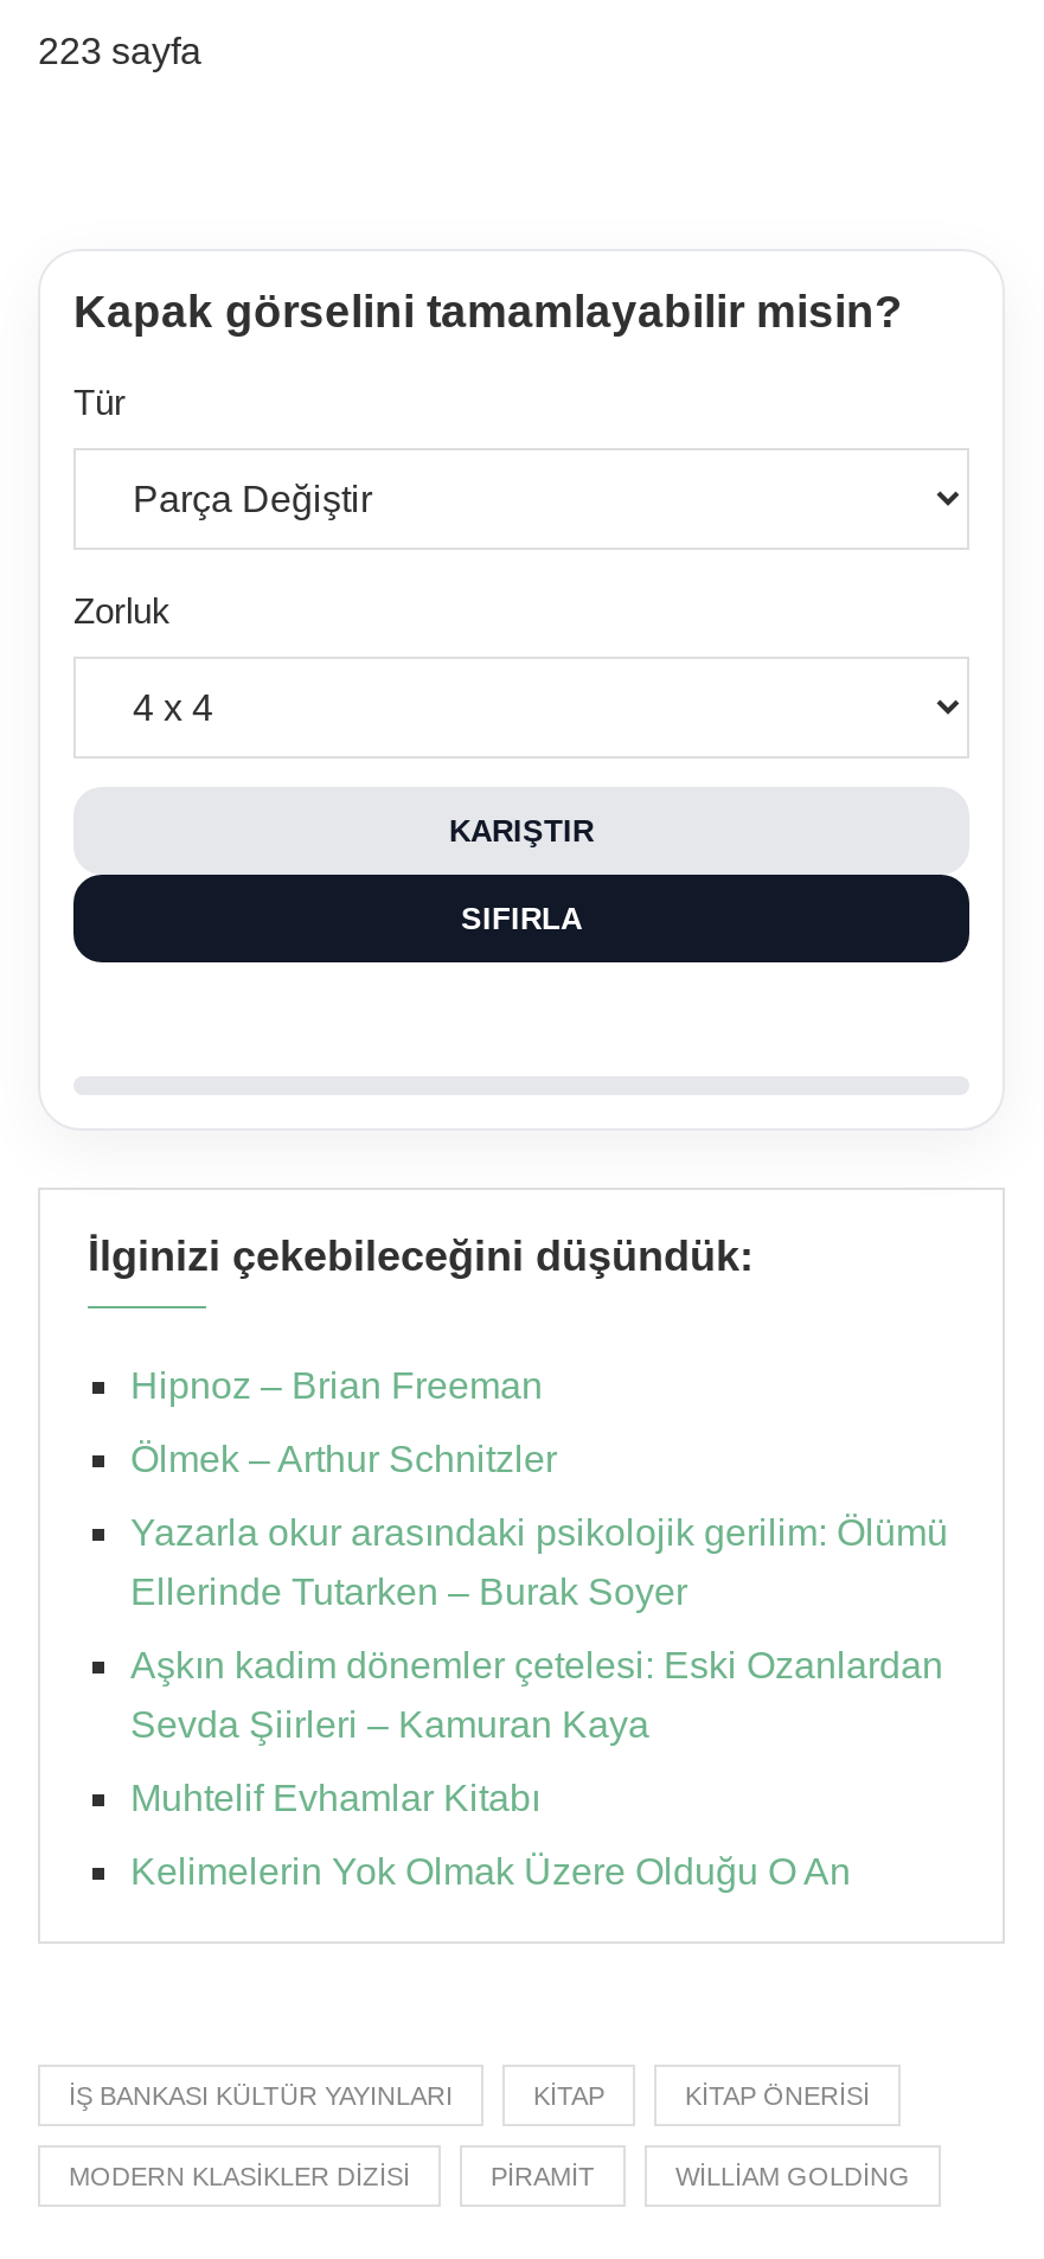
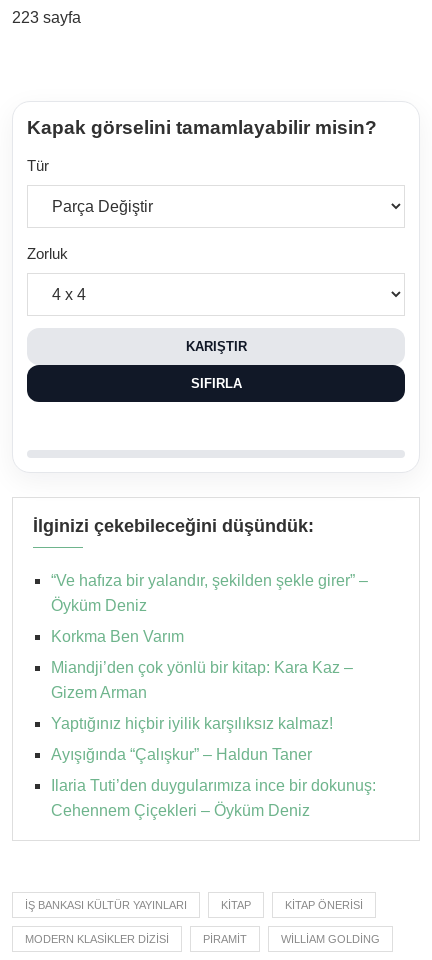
- Hipnoz – Brian Freeman
- Ölmek – Arthur Schnitzler
- Yazarla okur arasındaki psikolojik gerilim: Ölümü
- Ellerinde Tutarken – Burak Soyer
- Aşkın kadim dönemler çetelesi: Eski Ozanlardan
- Sevda Şiirleri – Kamuran Kaya
- Muhtelif Evhamlar Kitabı
- Kelimelerin Yok Olmak Üzere Olduğu O An
+ “Ve hafıza bir yalandır, şekilden şekle girer” –
+ Öyküm Deniz
+ Korkma Ben Varım
+ Miandji’den çok yönlü bir kitap: Kara Kaz –
+ Gizem Arman
+ Yaptığınız hiçbir iyilik karşılıksız kalmaz!
+ Ayışığında “Çalışkur” – Haldun Taner
+ Ilaria Tuti’den duygularımıza ince bir dokunuş:
+ Cehennem Çiçekleri – Öyküm Deniz
